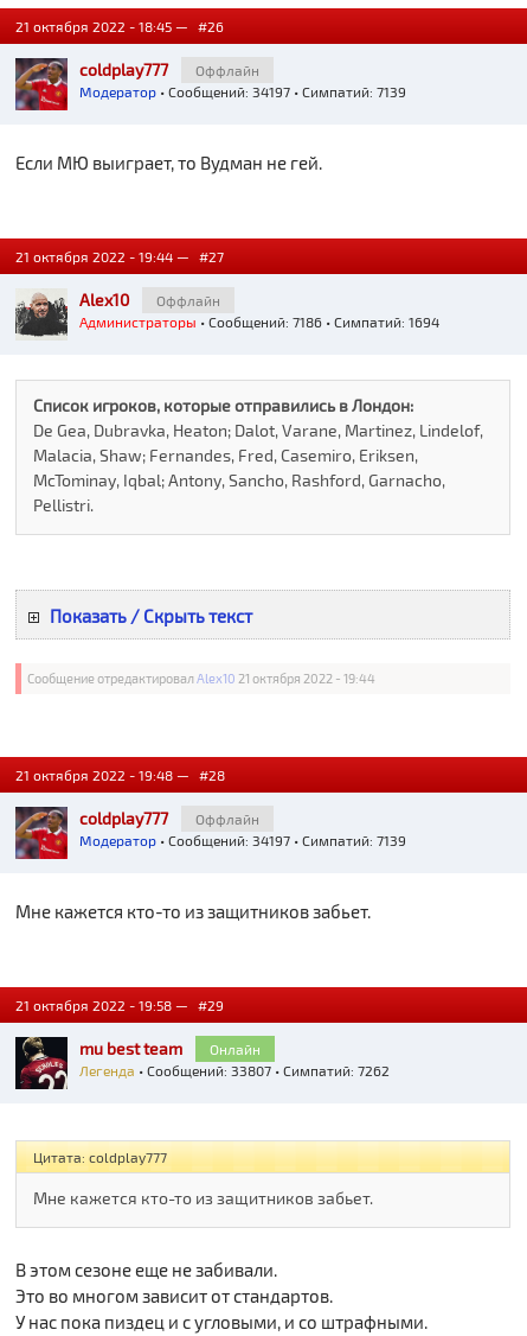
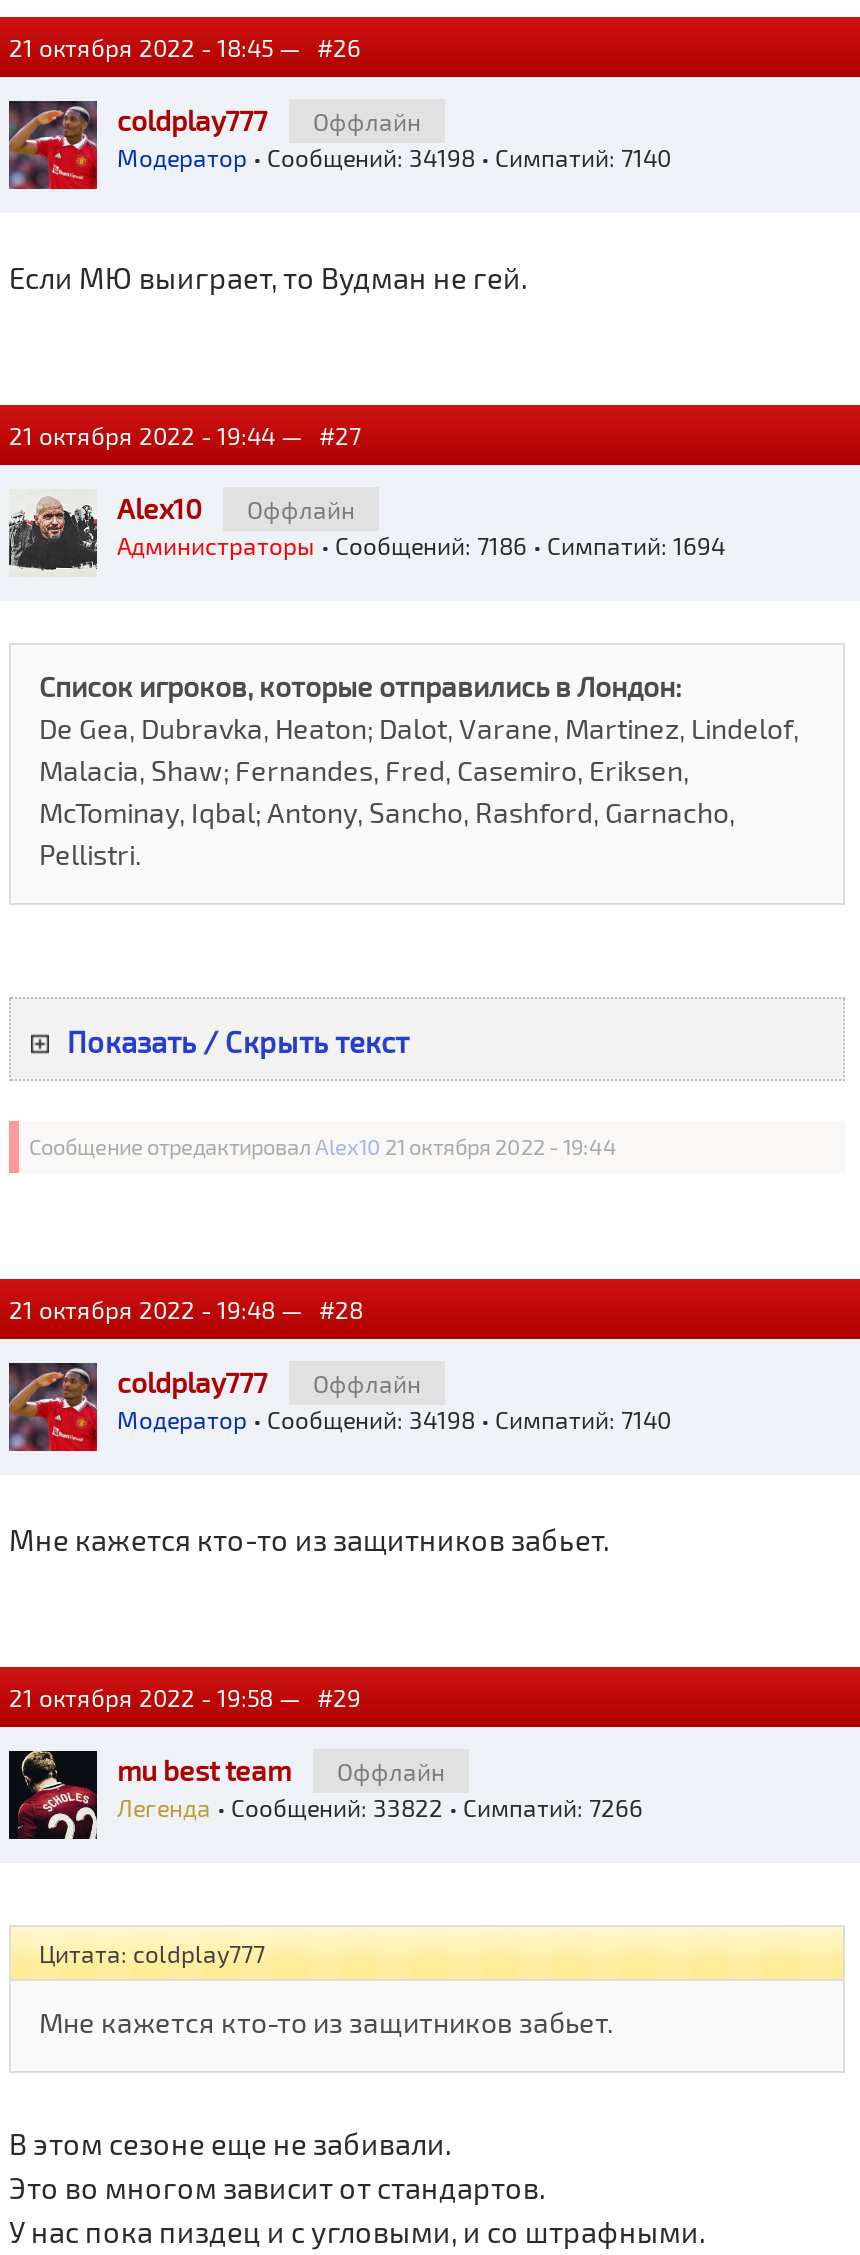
- Модератор • Сообщений: 34197 • Симпатий: 7139
+ Модератор • Сообщений: 34198 • Симпатий: 7140

- Модератор • Сообщений: 34197 • Симпатий: 7139
+ Модератор • Сообщений: 34198 • Симпатий: 7140

- Онлайн
- Легенда • Сообщений: 33807 • Симпатий: 7262
+ Оффлайн
+ Легенда • Сообщений: 33822 • Симпатий: 7266
